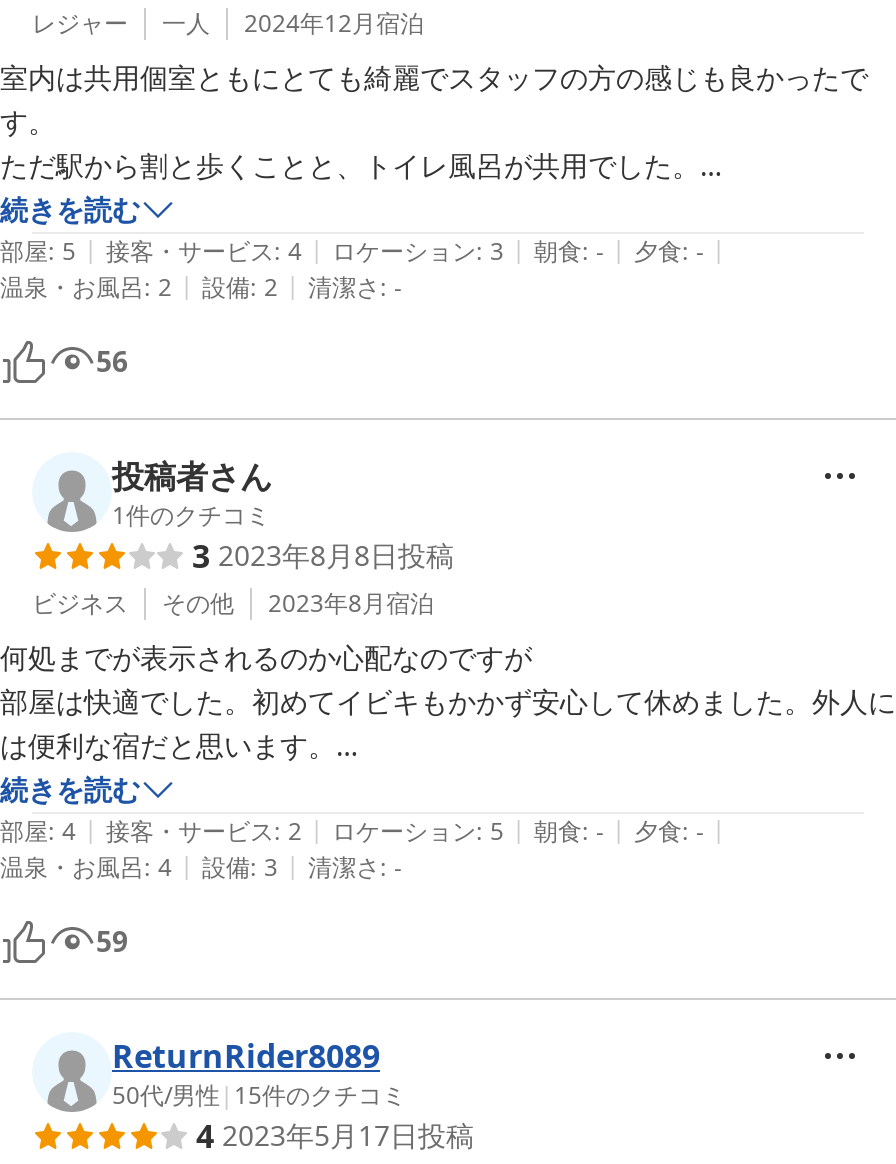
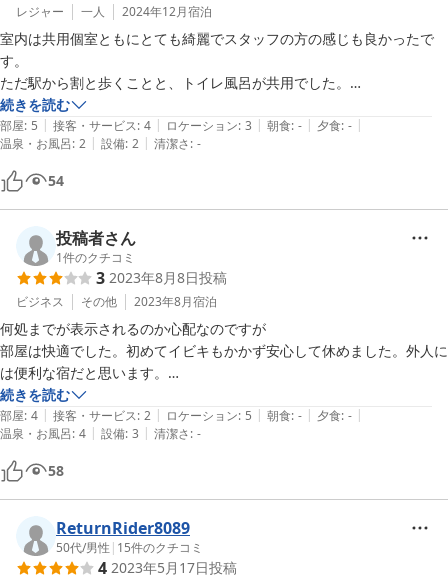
- 56
+ 54

- 59
+ 58
